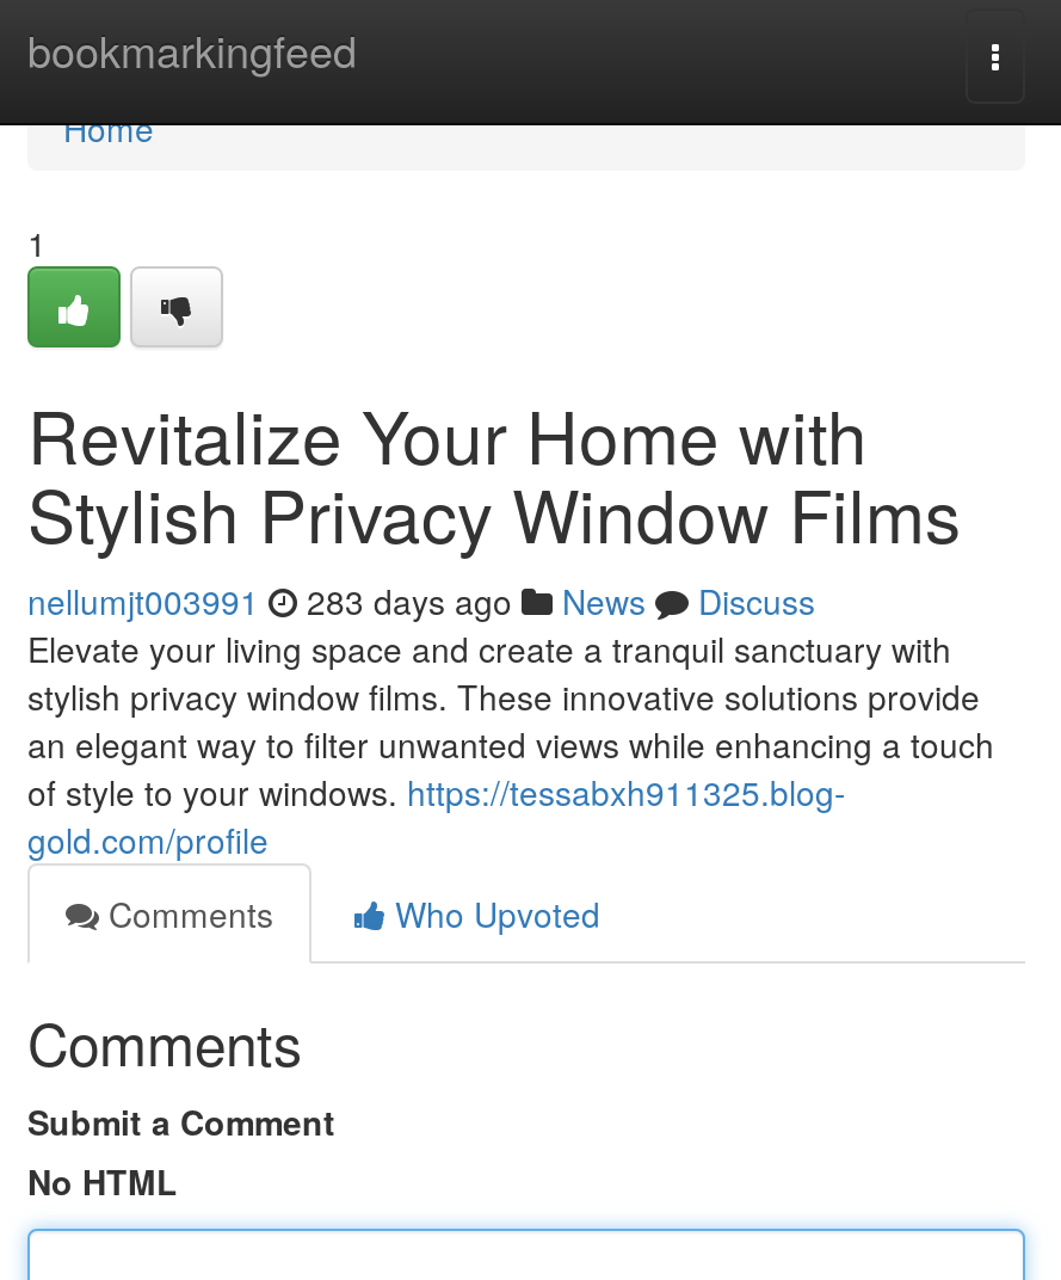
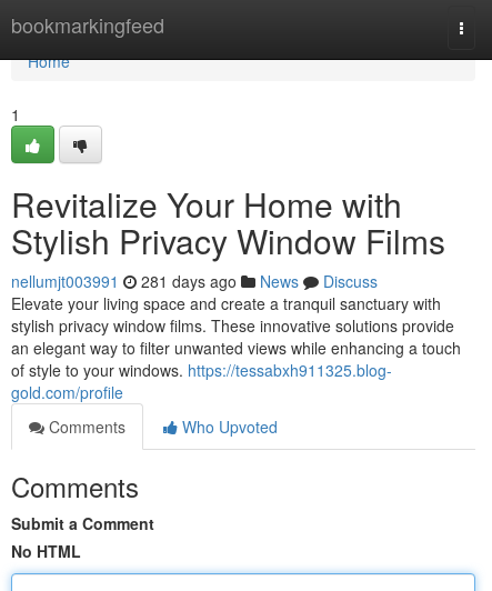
- nellumjt003991 283 days ago News Discuss
+ nellumjt003991 281 days ago News Discuss
